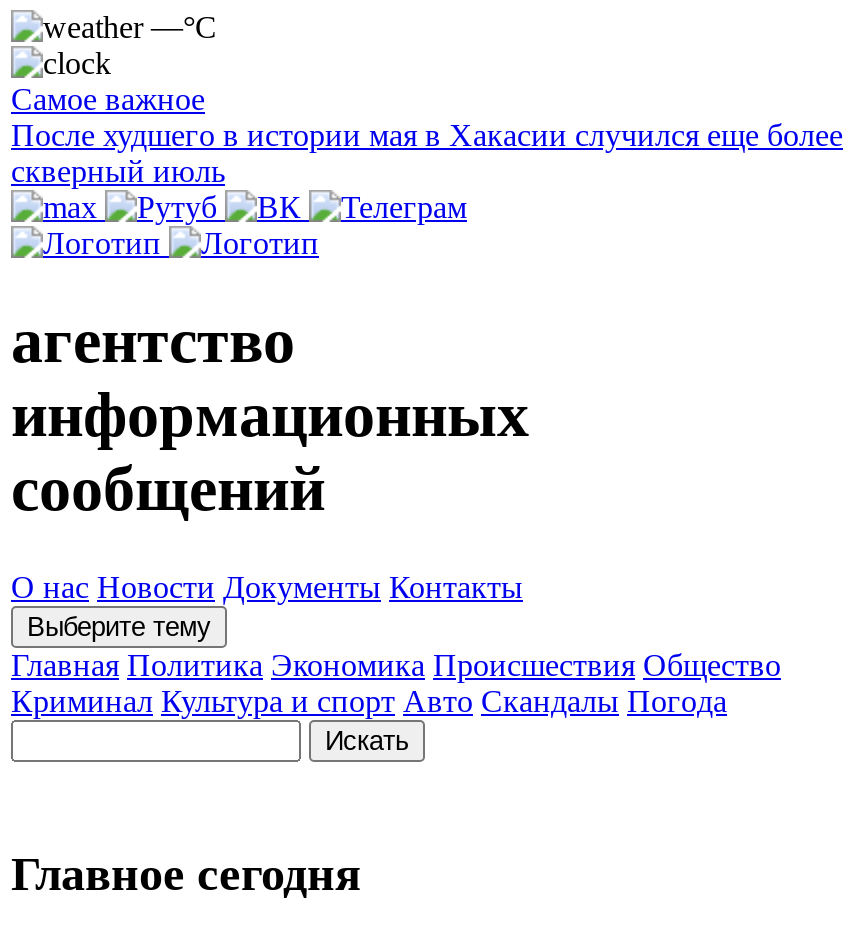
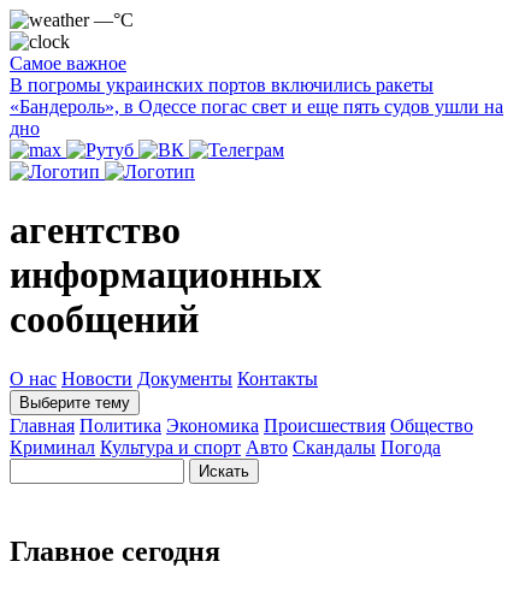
- После худшего в истории мая в Хакасии случился еще более
- скверный июль
+ В погромы украинских портов включились ракеты
+ «Бандероль», в Одессе погас свет и еще пять судов ушли на
+ дно
